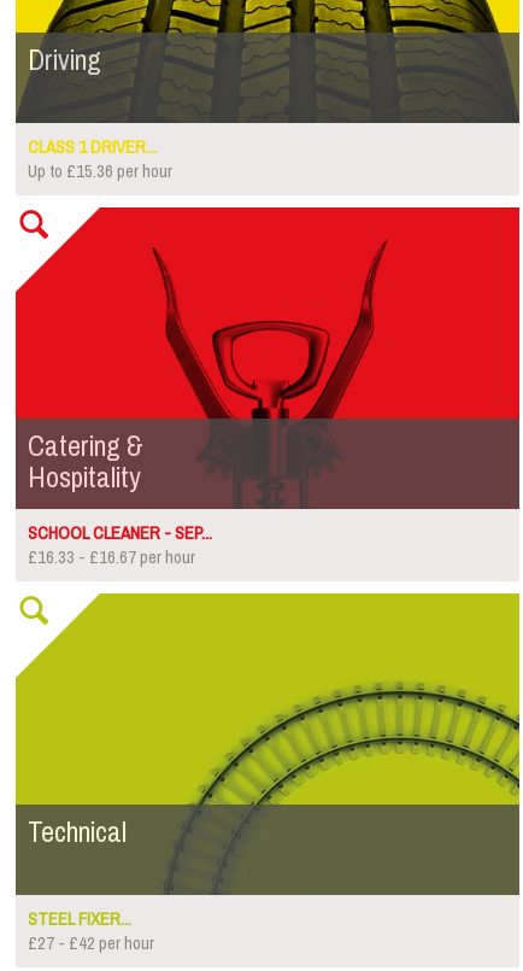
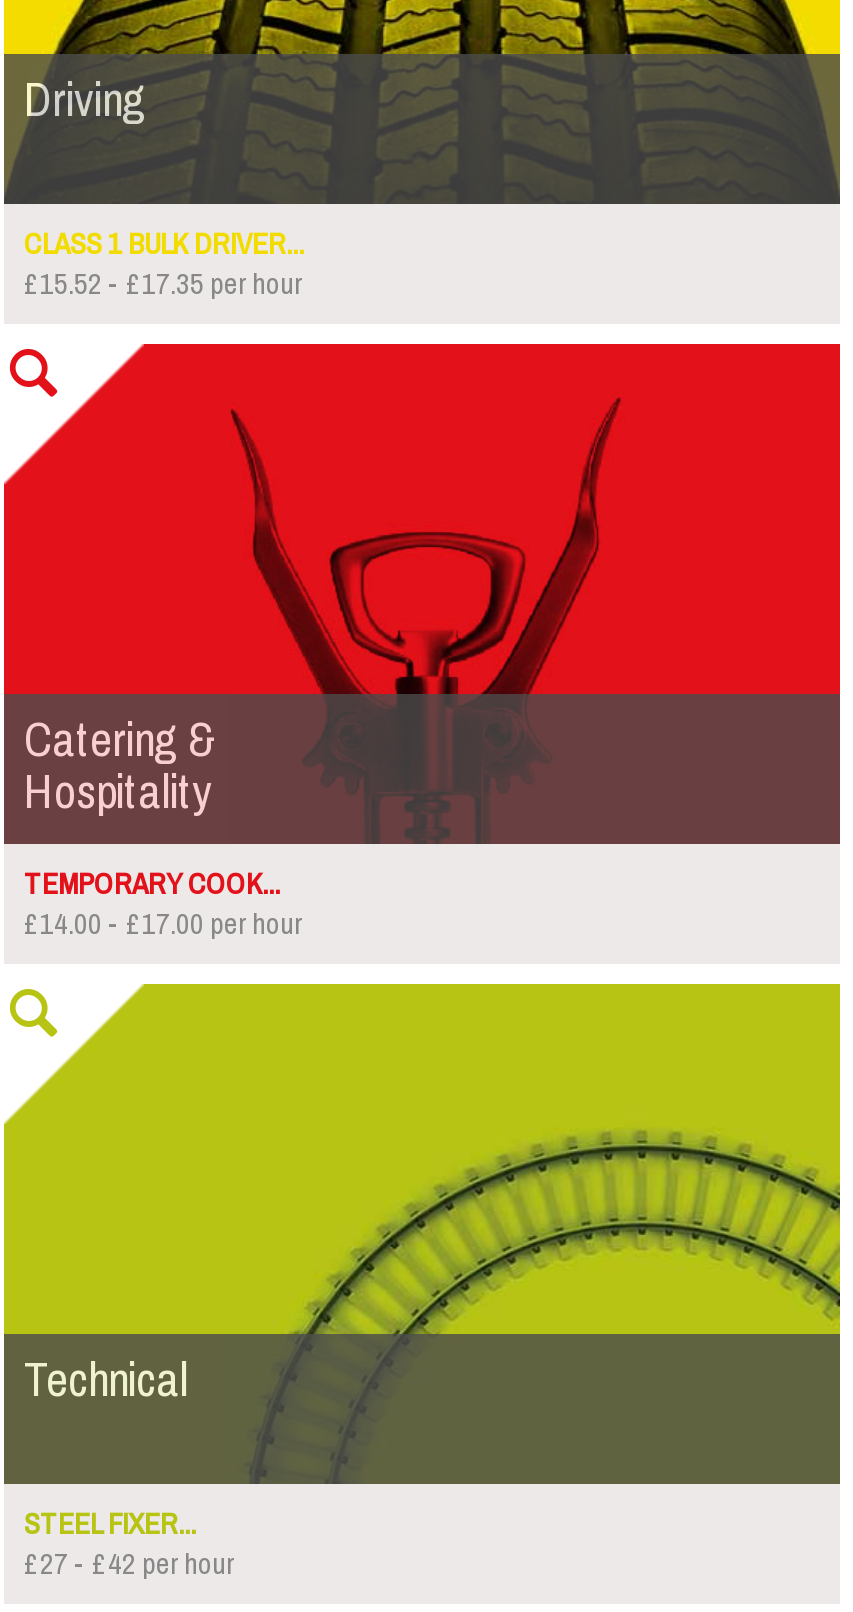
- CLASS 1 DRIVER...
- Up to £15.36 per hour
+ CLASS 1 BULK DRIVER...
+ £15.52 - £17.35 per hour

- SCHOOL CLEANER - SEP...
- £16.33 - £16.67 per hour
+ TEMPORARY COOK...
+ £14.00 - £17.00 per hour
